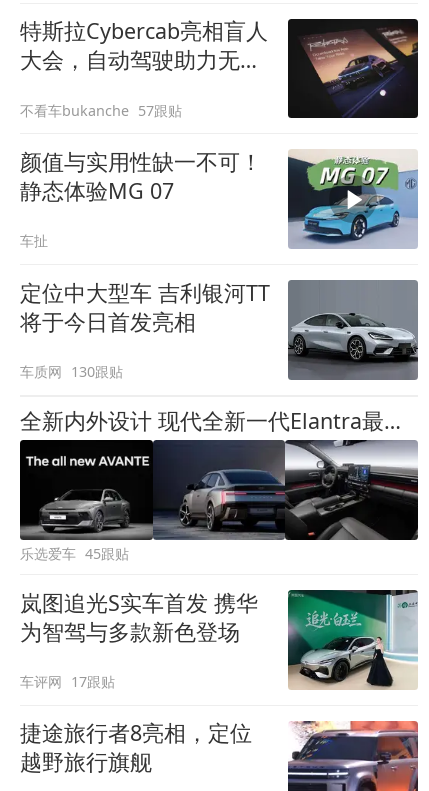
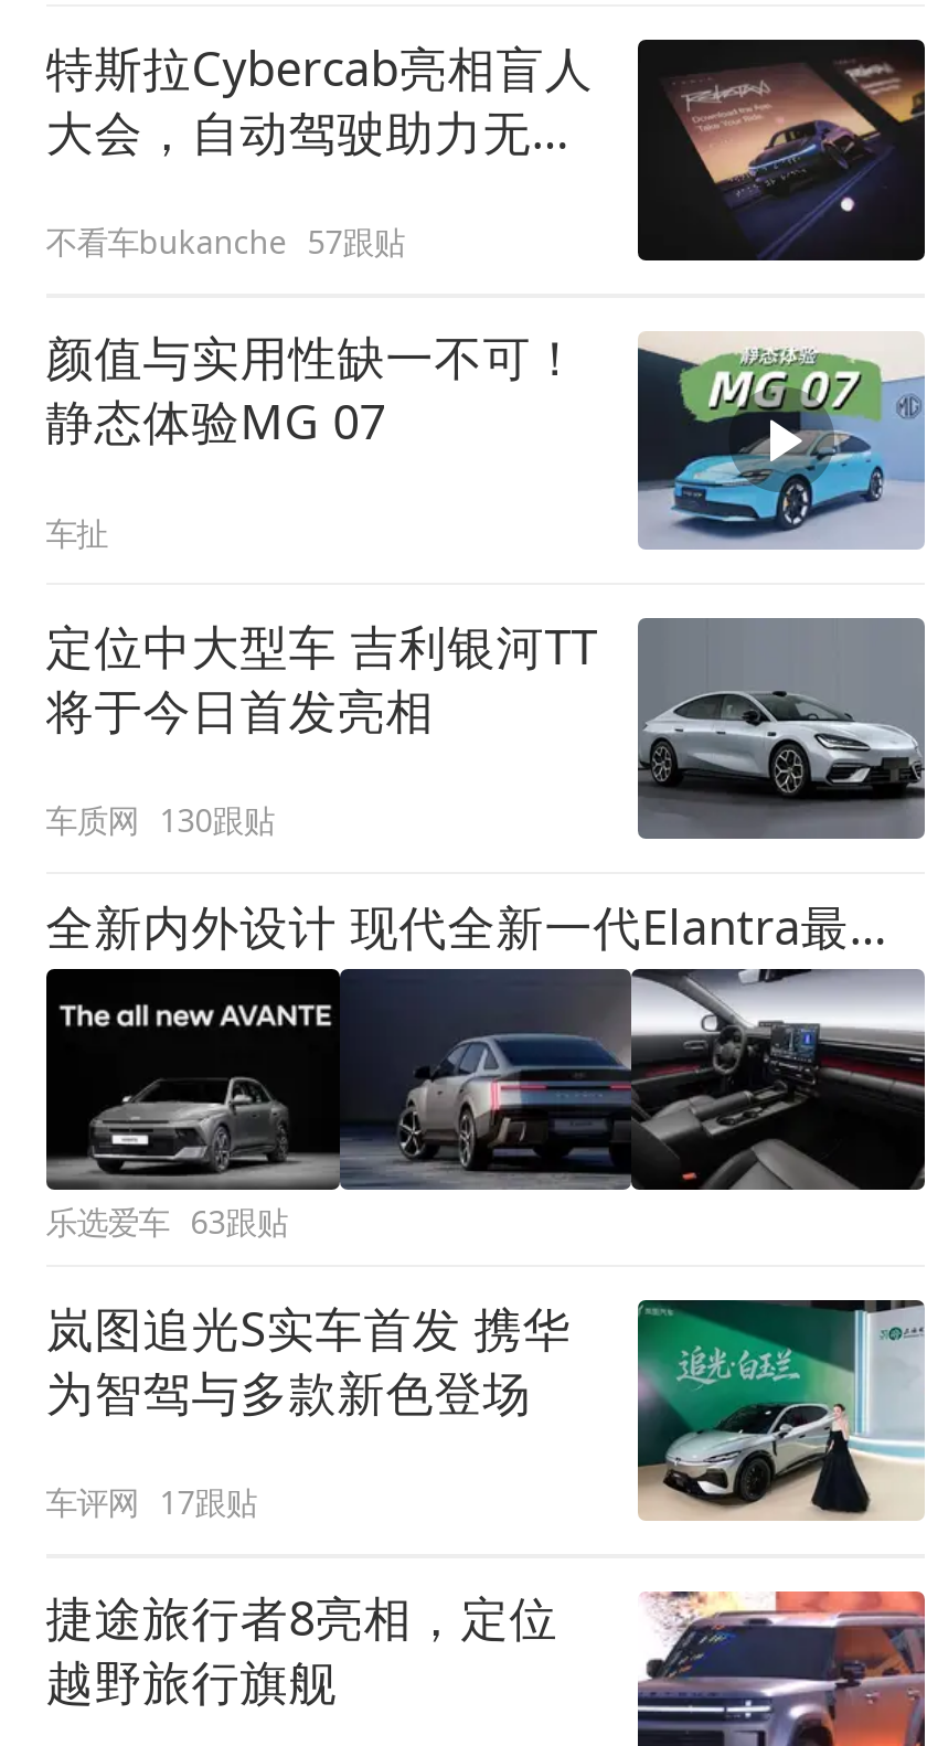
- 乐选爱车 45跟贴
+ 乐选爱车 63跟贴
